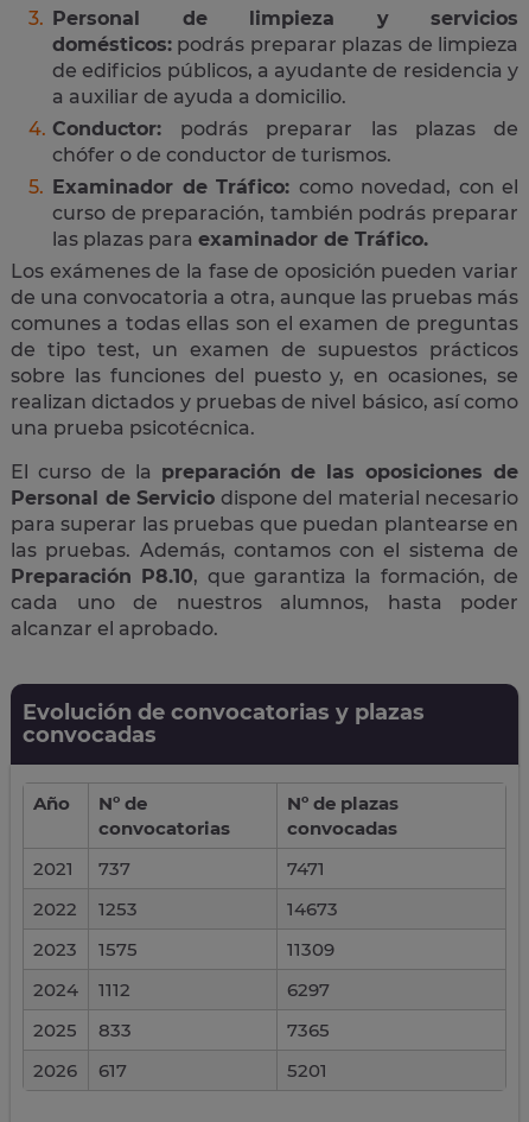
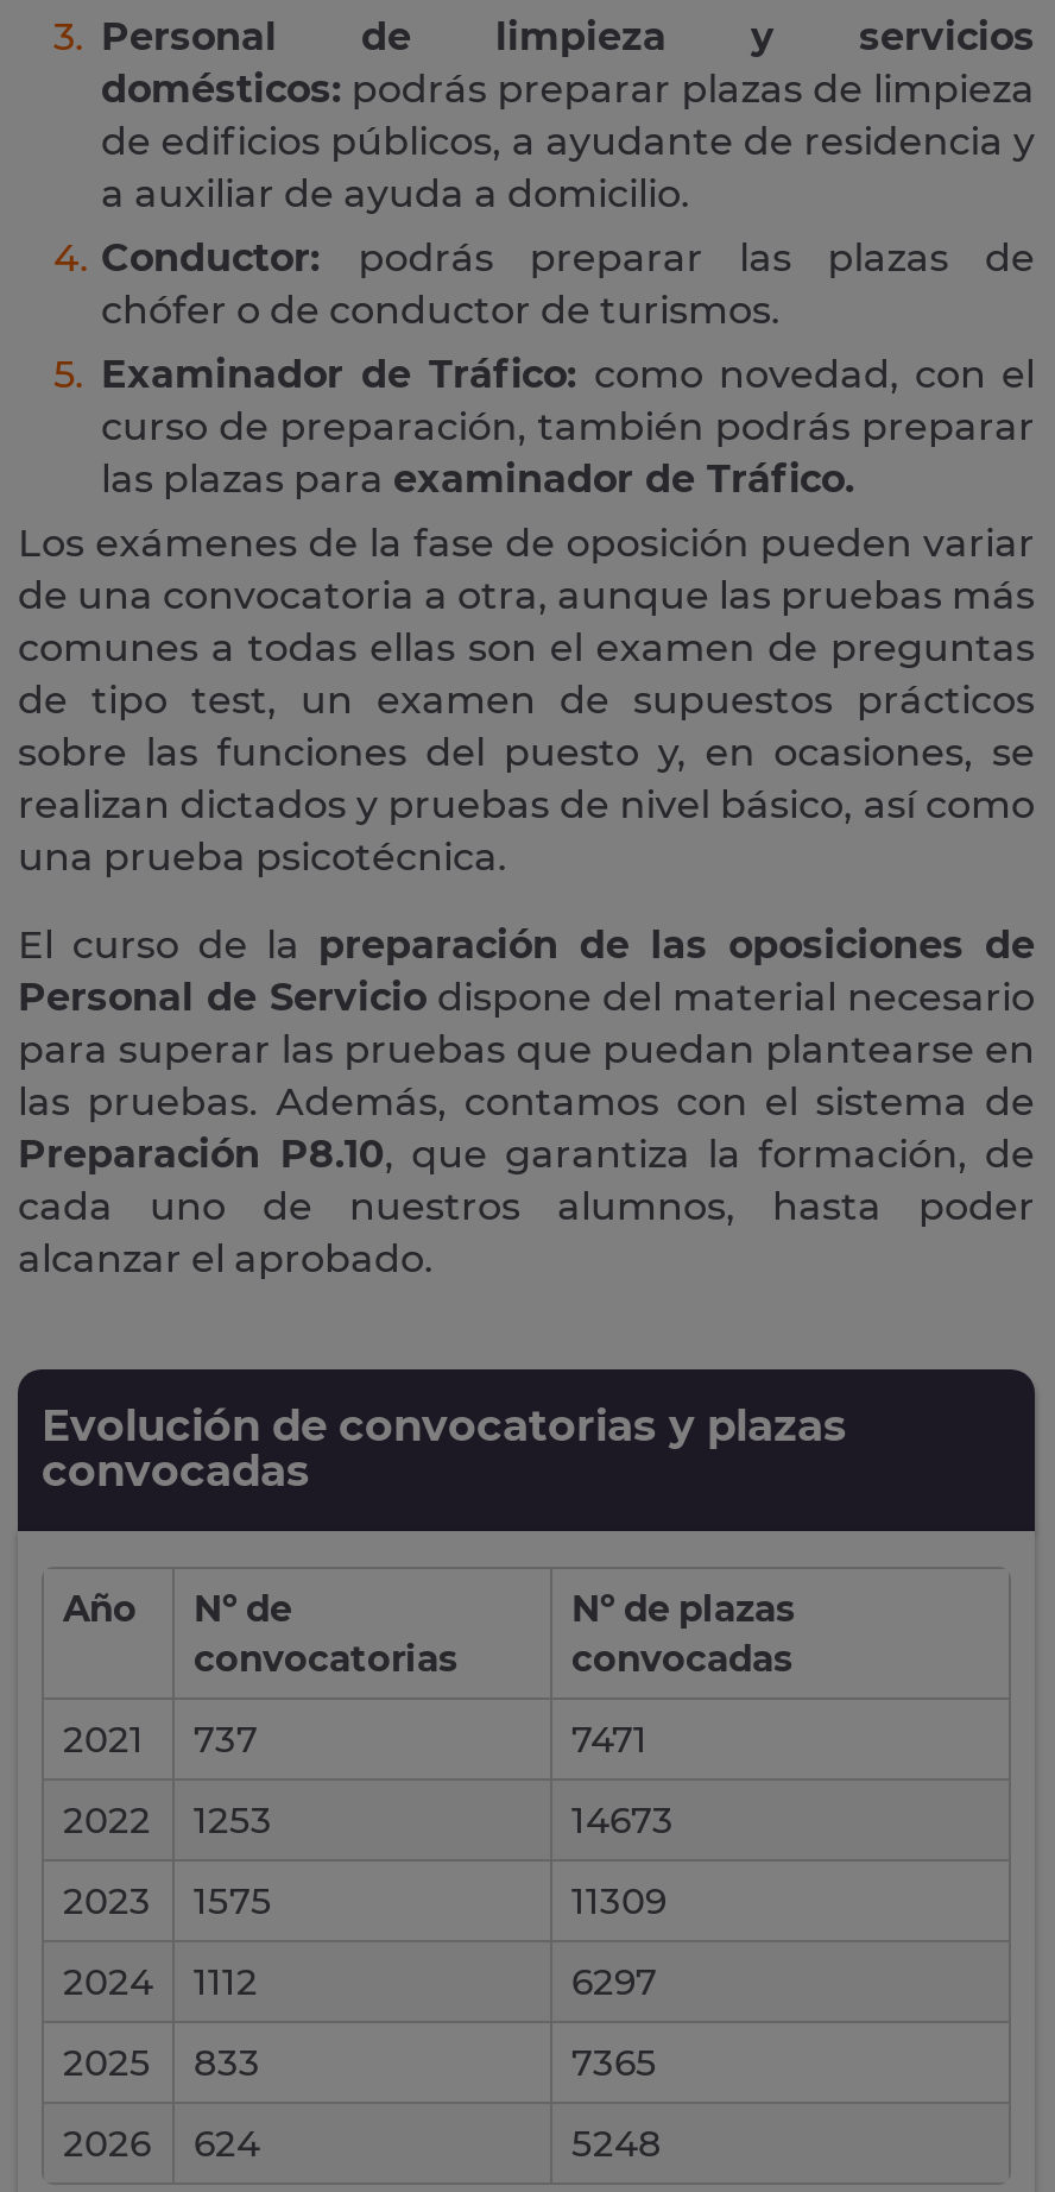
- 2026 617
+ 2026 624

- 5201
+ 5248
